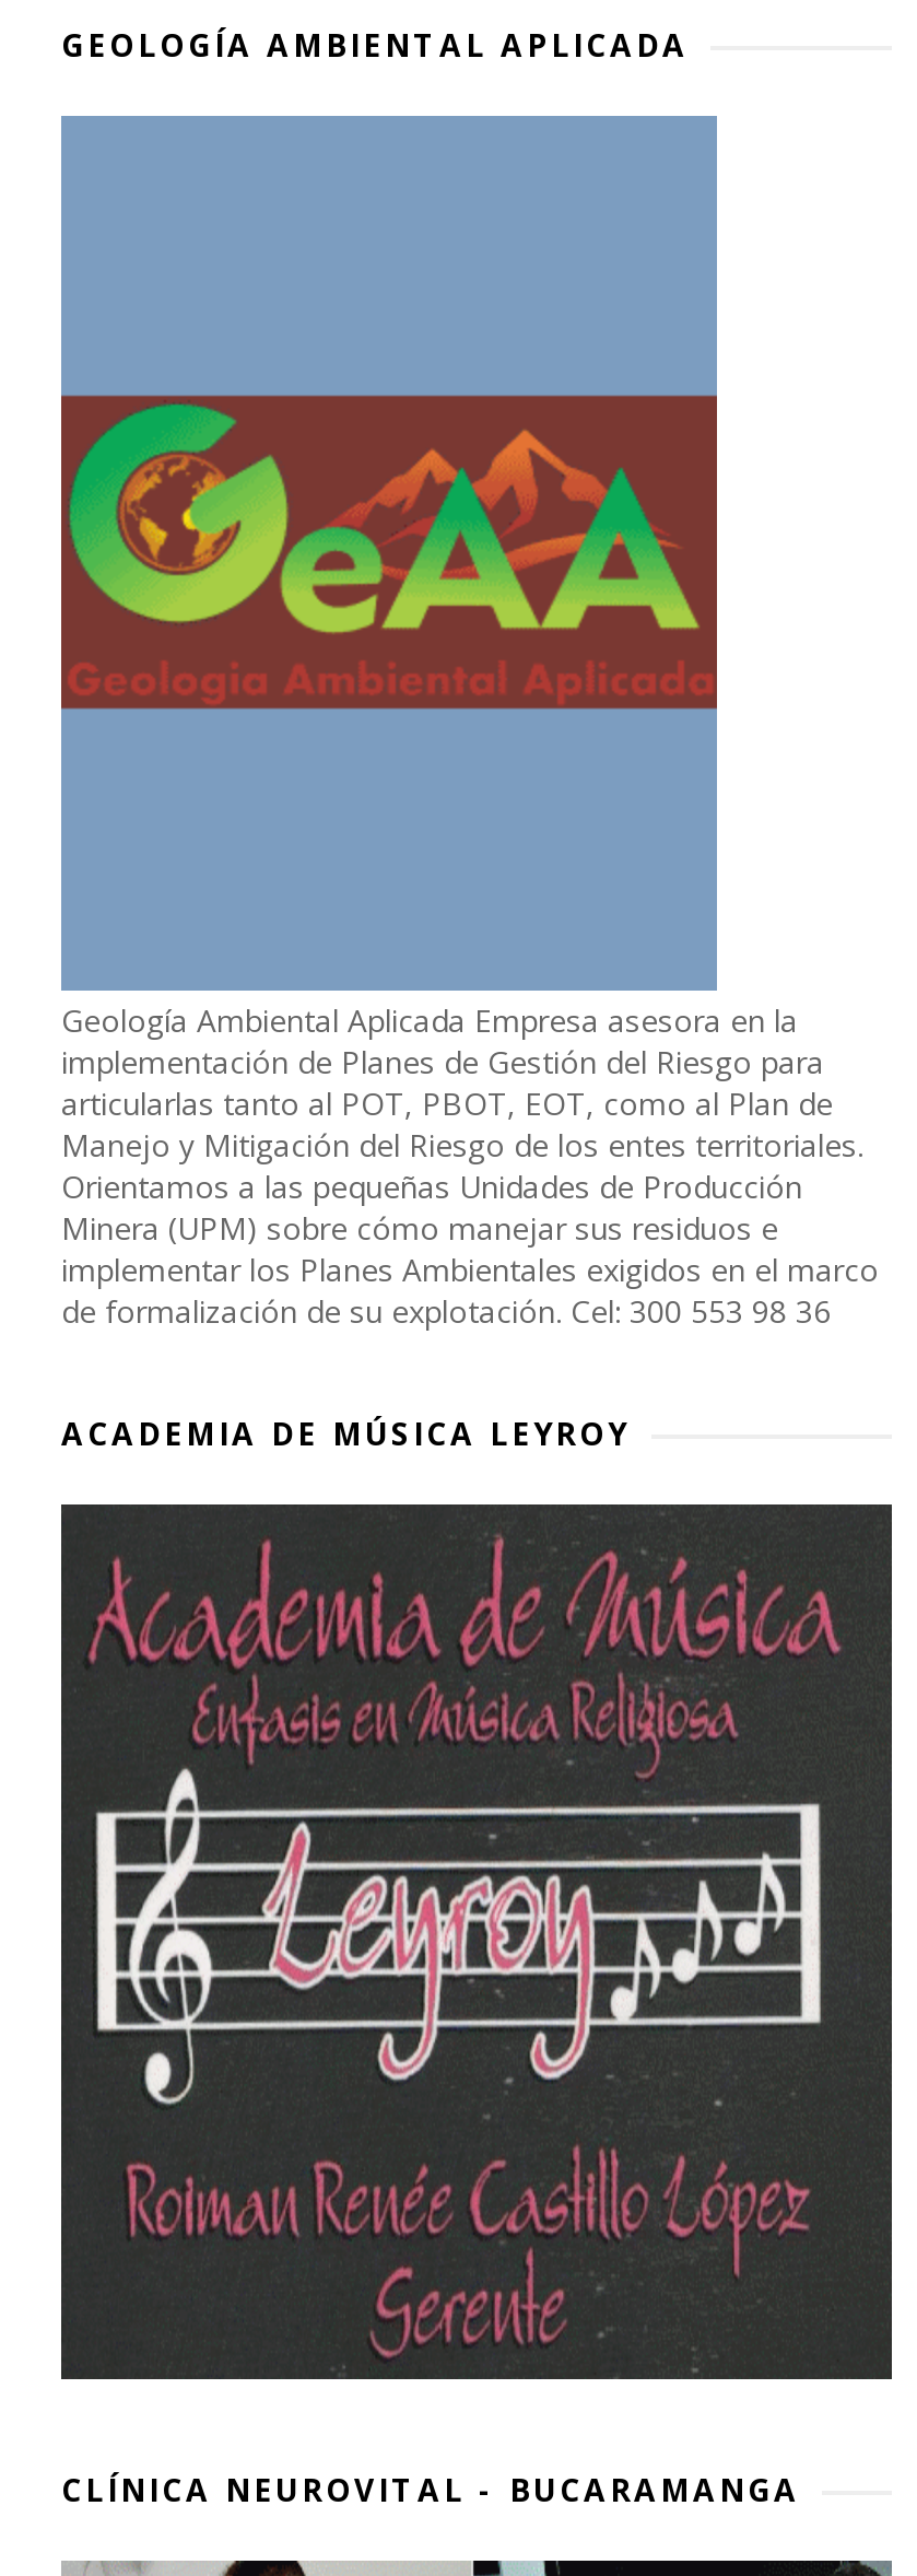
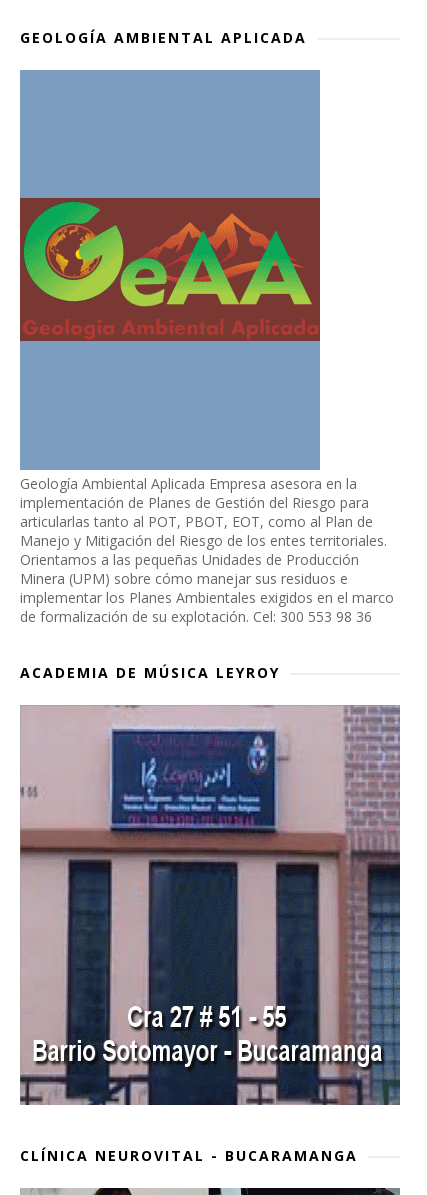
- [image]
+ [image]
